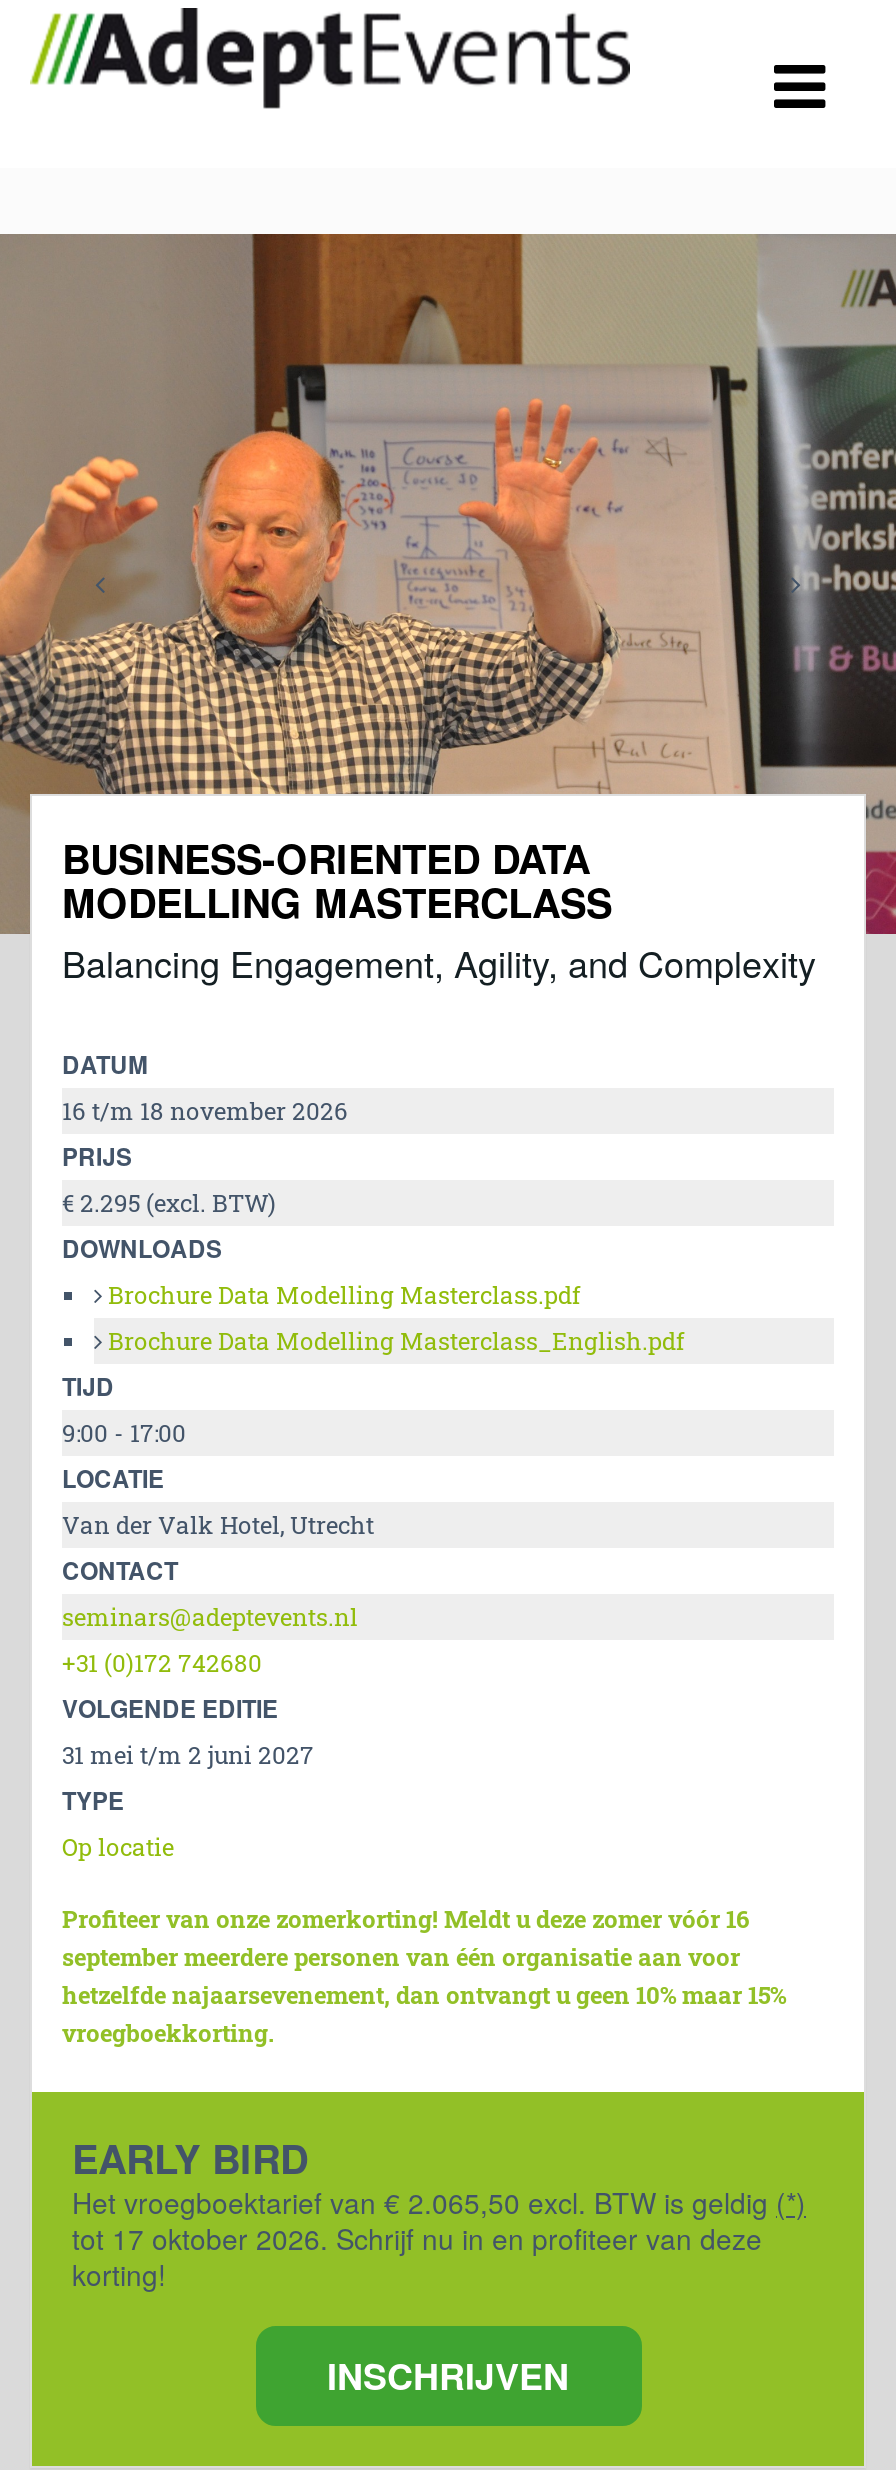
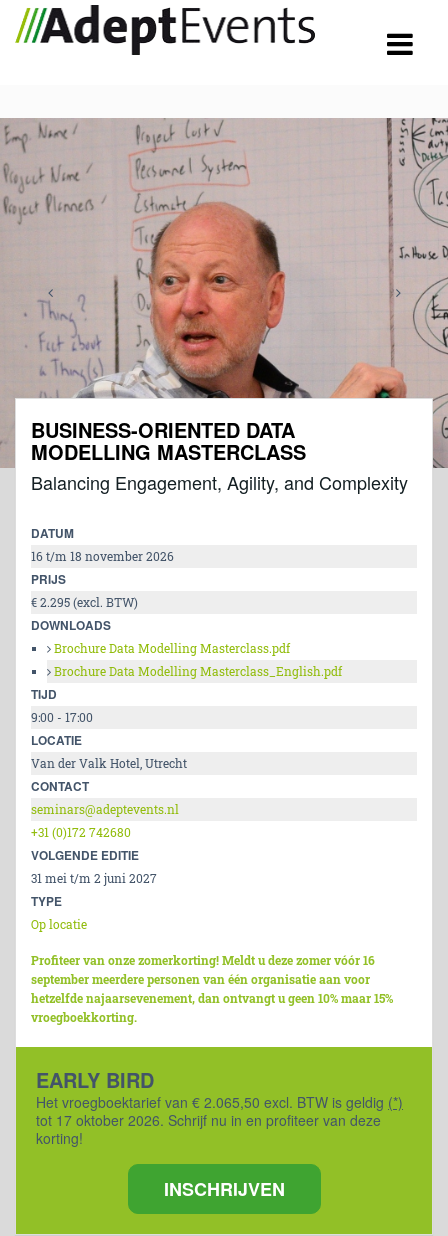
- [image]
+ [image]
